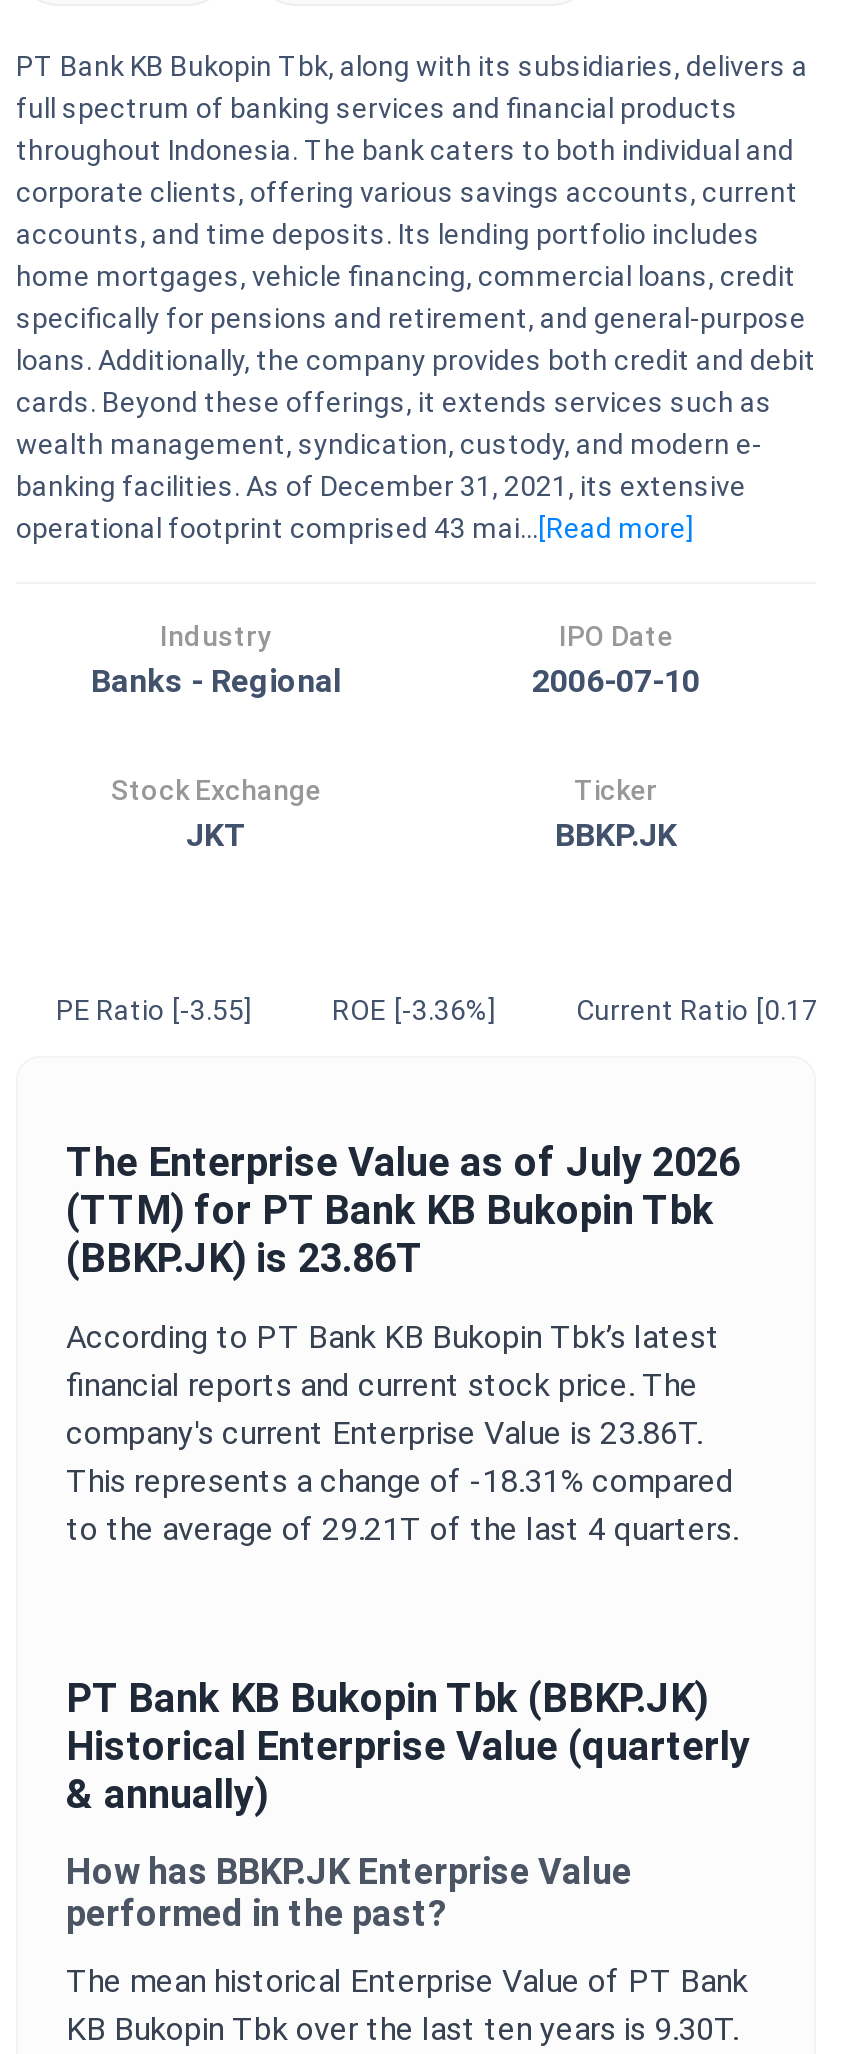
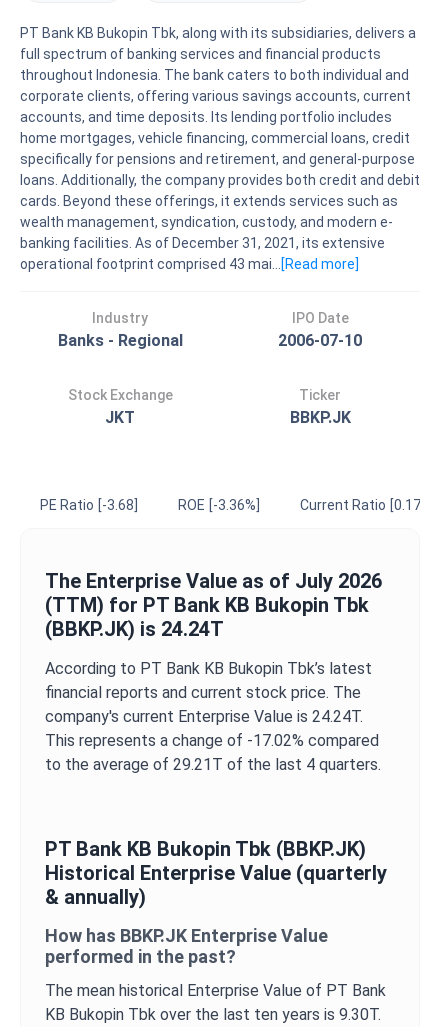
- PE Ratio [-3.55]
+ PE Ratio [-3.68]

- (BBKP.JK) is 23.86T
+ (BBKP.JK) is 24.24T

- company's current Enterprise Value is 23.86T.
+ company's current Enterprise Value is 24.24T.

- This represents a change of -18.31% compared
+ This represents a change of -17.02% compared
